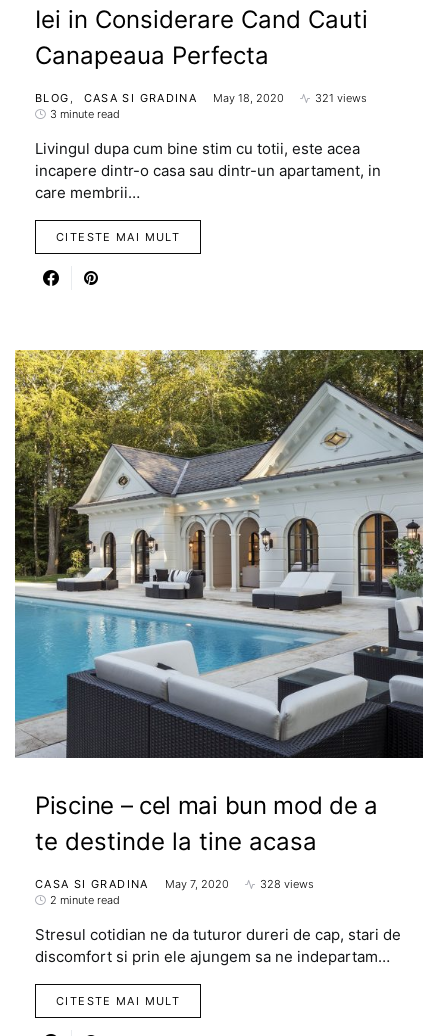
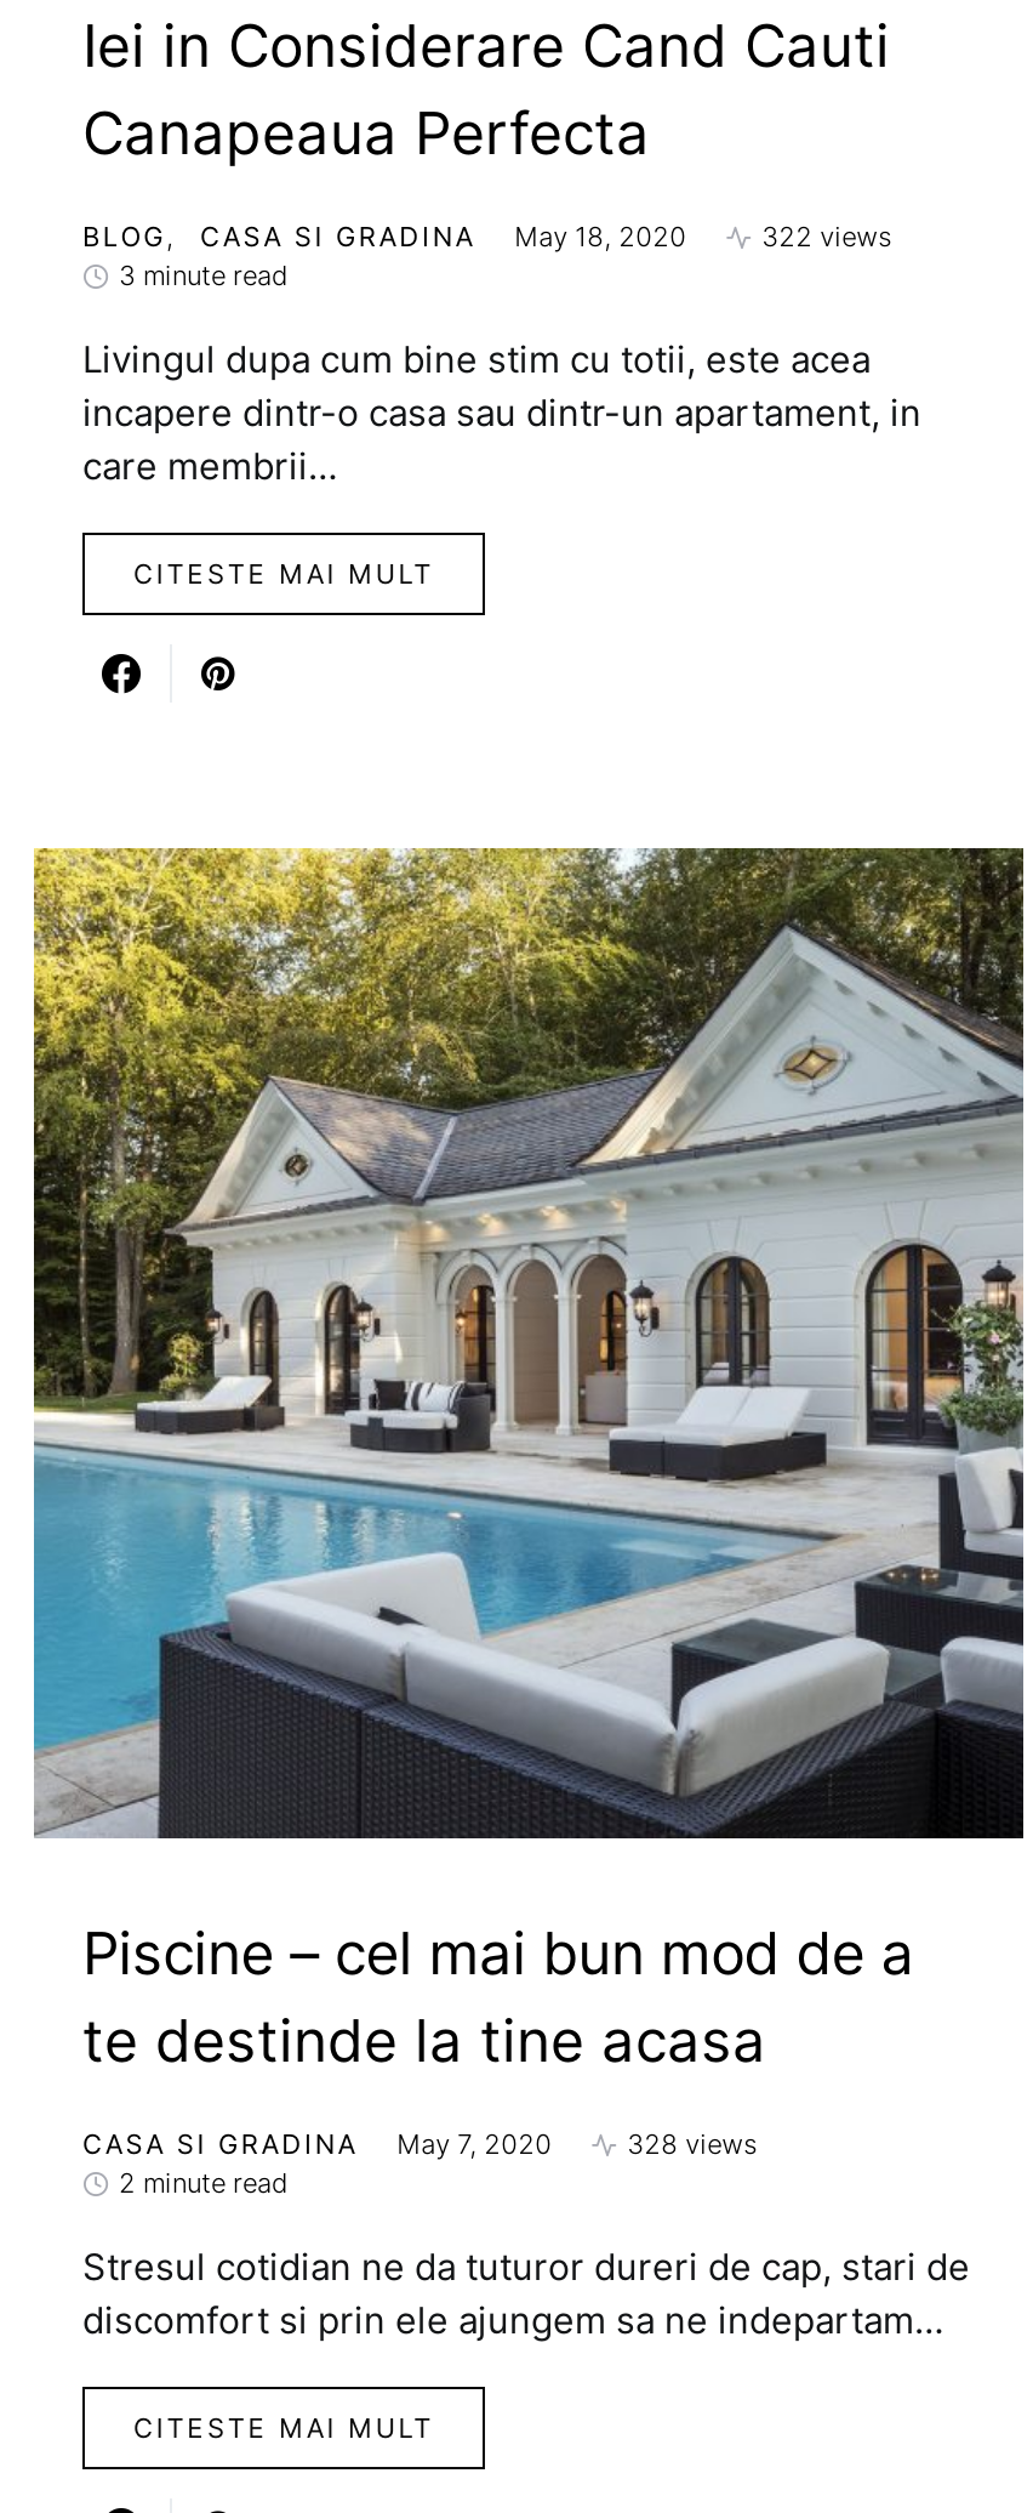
- 321 views
+ 322 views
